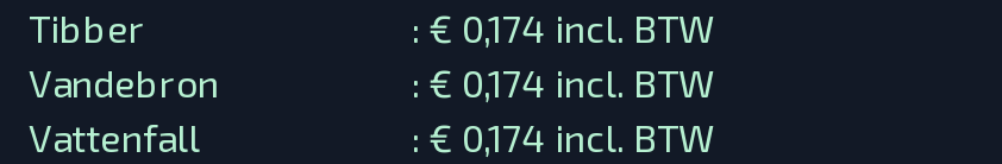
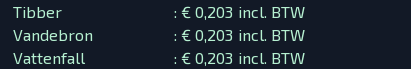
- : € 0,174 incl. BTW
+ : € 0,203 incl. BTW

- : € 0,174 incl. BTW
+ : € 0,203 incl. BTW

- : € 0,174 incl. BTW
+ : € 0,203 incl. BTW
